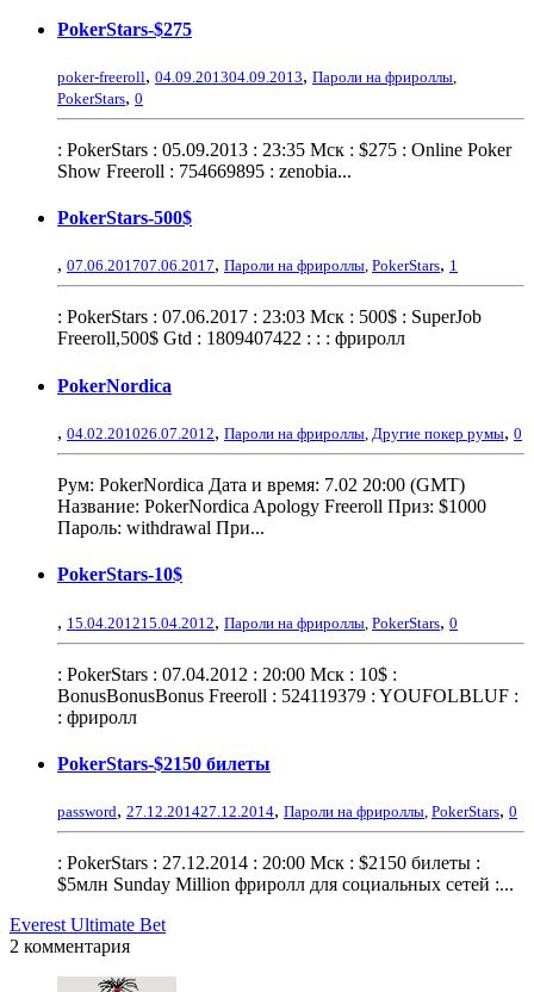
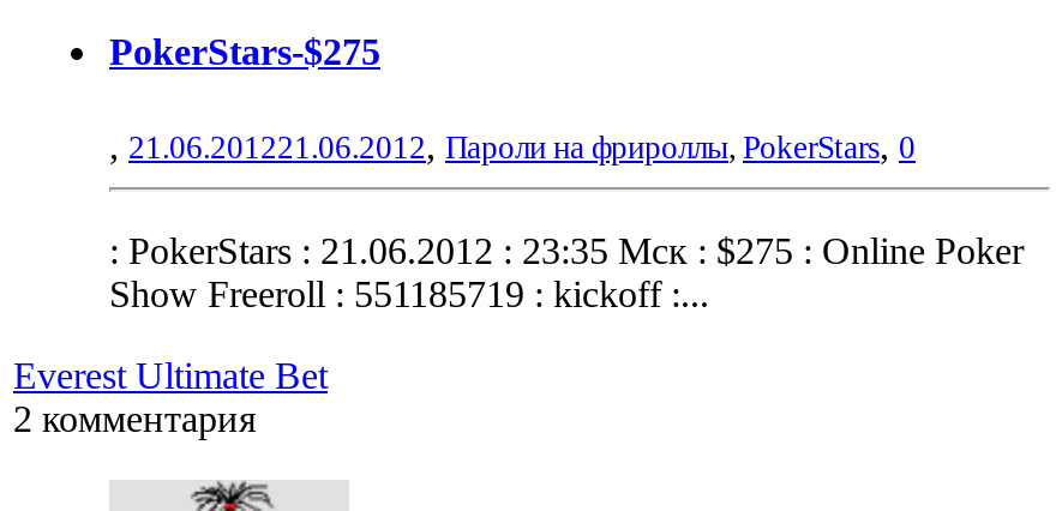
- poker-freeroll, 04.09.201304.09.2013, Пароли на фрироллы,
- PokerStars, 0
- : PokerStars : 05.09.2013 : 23:35 Мск : $275 : Online Poker
- Show Freeroll : 754669895 : zenobia...
- PokerStars-500$
- , 07.06.201707.06.2017, Пароли на фрироллы, PokerStars, 1
- : PokerStars : 07.06.2017 : 23:03 Мск : 500$ : SuperJob
- Freeroll,500$ Gtd : 1809407422 : : : фриролл
- PokerNordica
- , 04.02.201026.07.2012, Пароли на фрироллы, Другие покер румы, 0
- Рум: PokerNordica Дата и время: 7.02 20:00 (GMT)
- Название: PokerNordica Apology Freeroll Приз: $1000
- Пароль: withdrawal При...
- PokerStars-10$
- , 15.04.2012 15.04.2012, Пароли на фрироллы, PokerStars, 0
- : PokerStars : 07.04.2012 : 20:00 Мск : 10$ :
- BonusBonusBonus Freeroll : 524119379 : YOUFOLBLUF :
- : фриролл
- PokerStars-$2150 билеты
- password, 27.12.201427.12.2014, Пароли на фрироллы, PokerStars, 0
- : PokerStars : 27.12.2014 : 20:00 Мск : $2150 билеты :
- $5млн Sunday Million фриролл для социальных сетей :...
+ , 21.06.201221.06.2012, Пароли на фрироллы, PokerStars, 0
+ : PokerStars : 21.06.2012 : 23:35 Мск : $275 : Online Poker
+ Show Freeroll : 551185719 : kickoff :...
